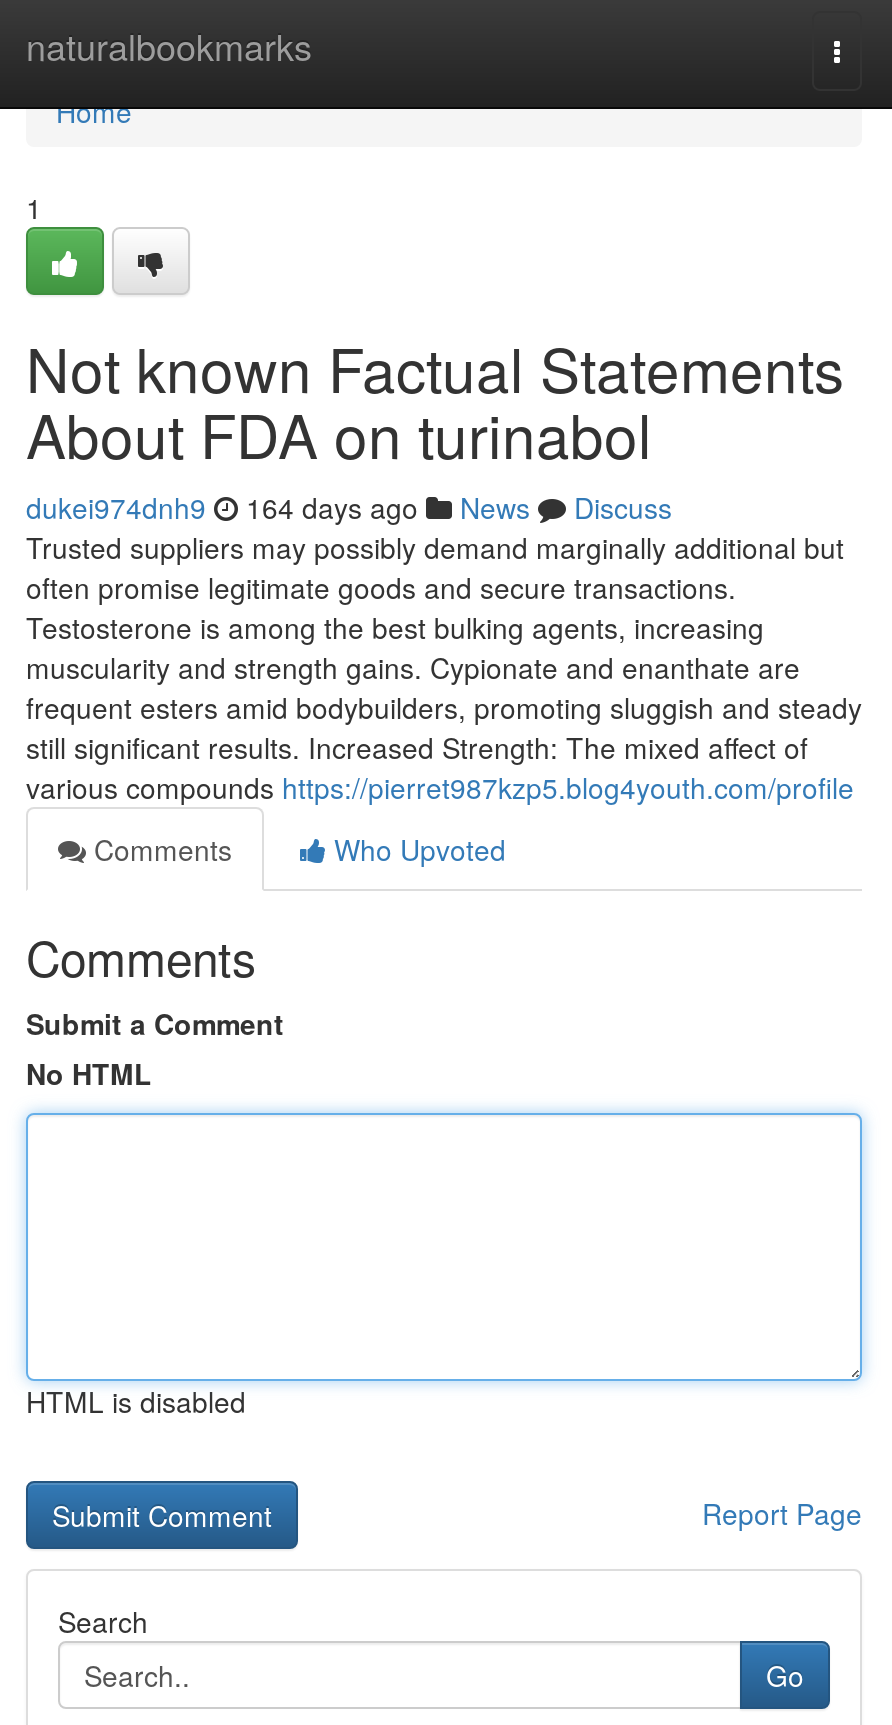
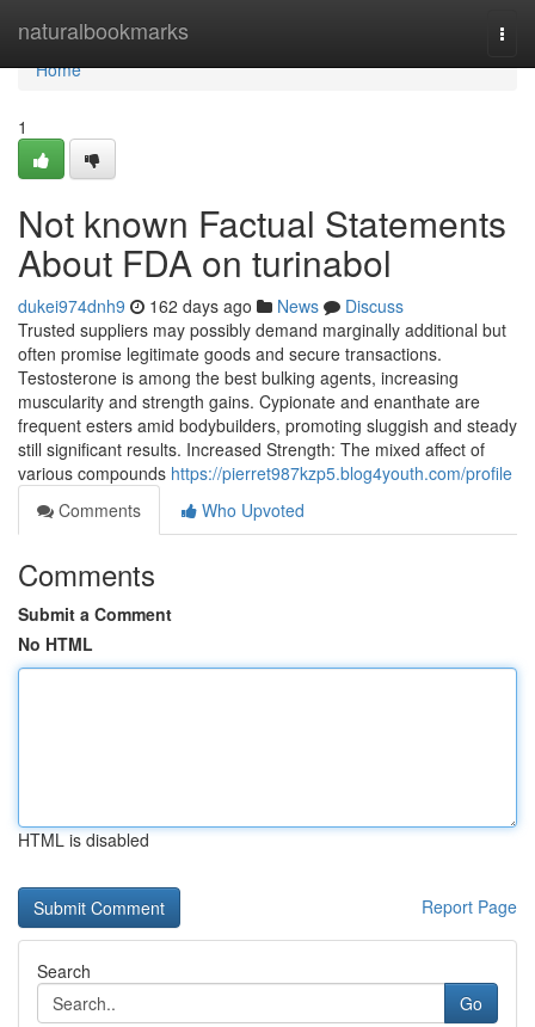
- dukei974dnh9 164 days ago News Discuss
+ dukei974dnh9 162 days ago News Discuss
